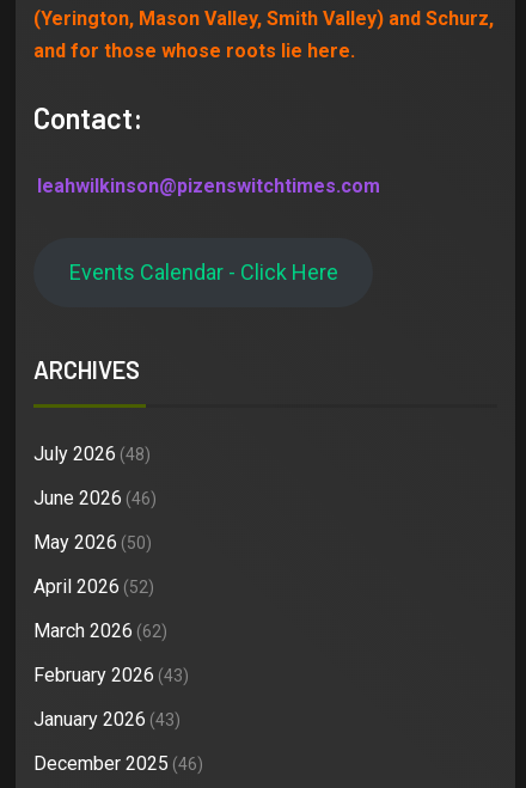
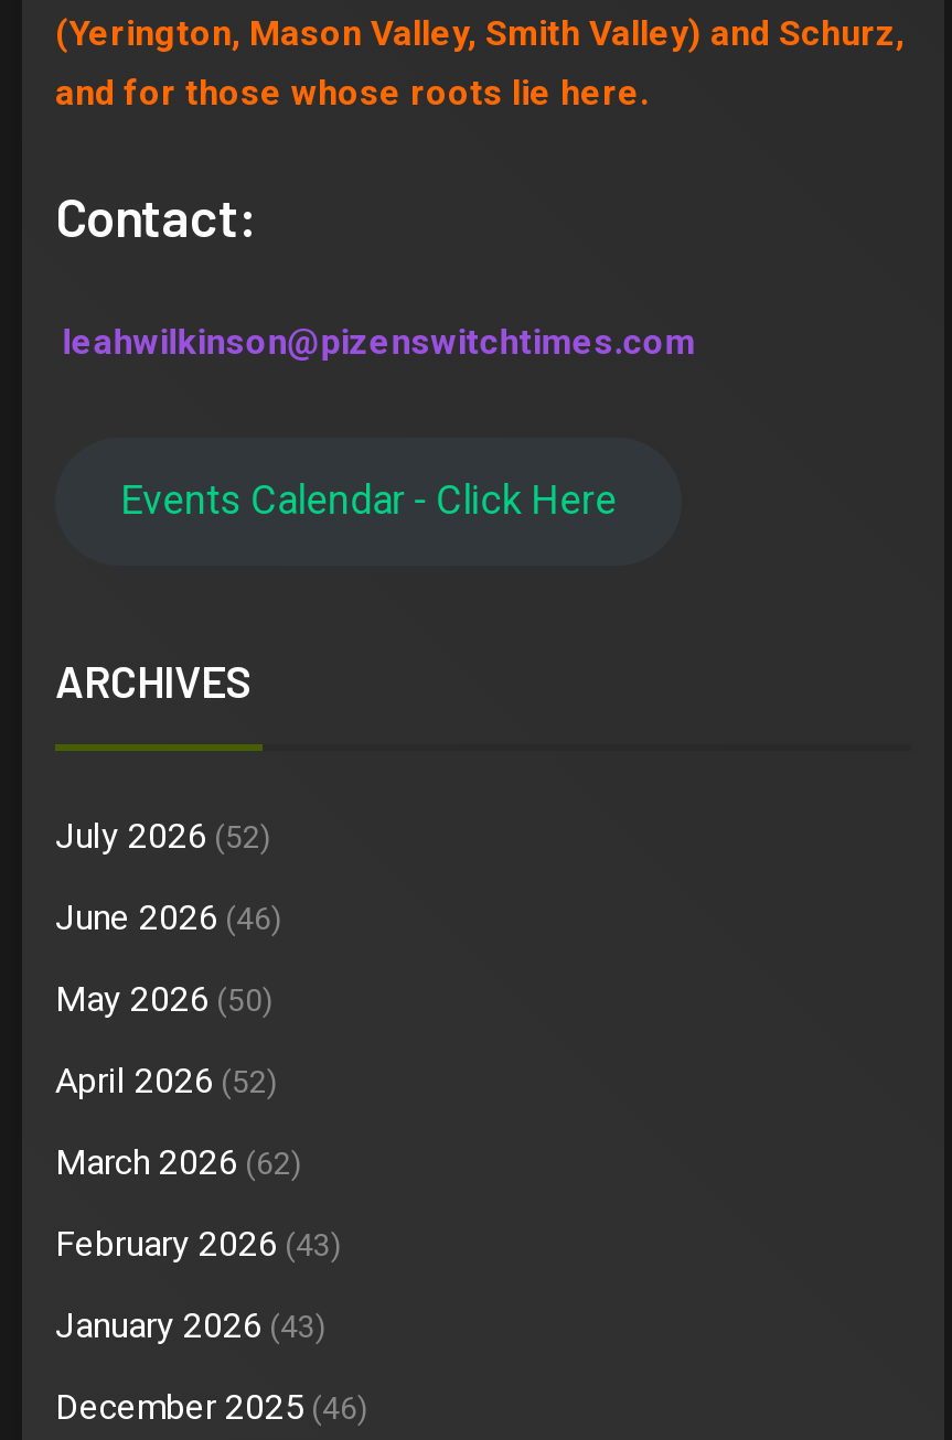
- July 2026 (48)
+ July 2026 (52)
